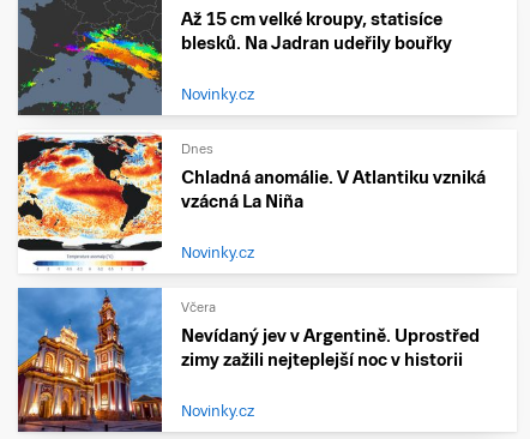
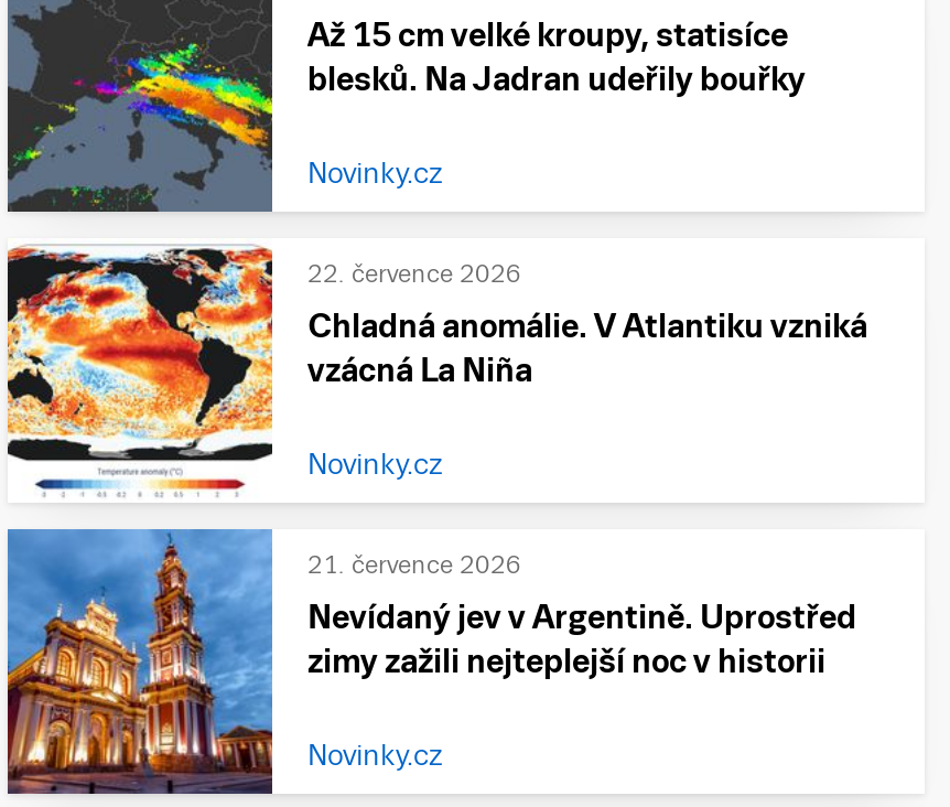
- Dnes
+ 22. července 2026

- Včera
+ 21. července 2026
